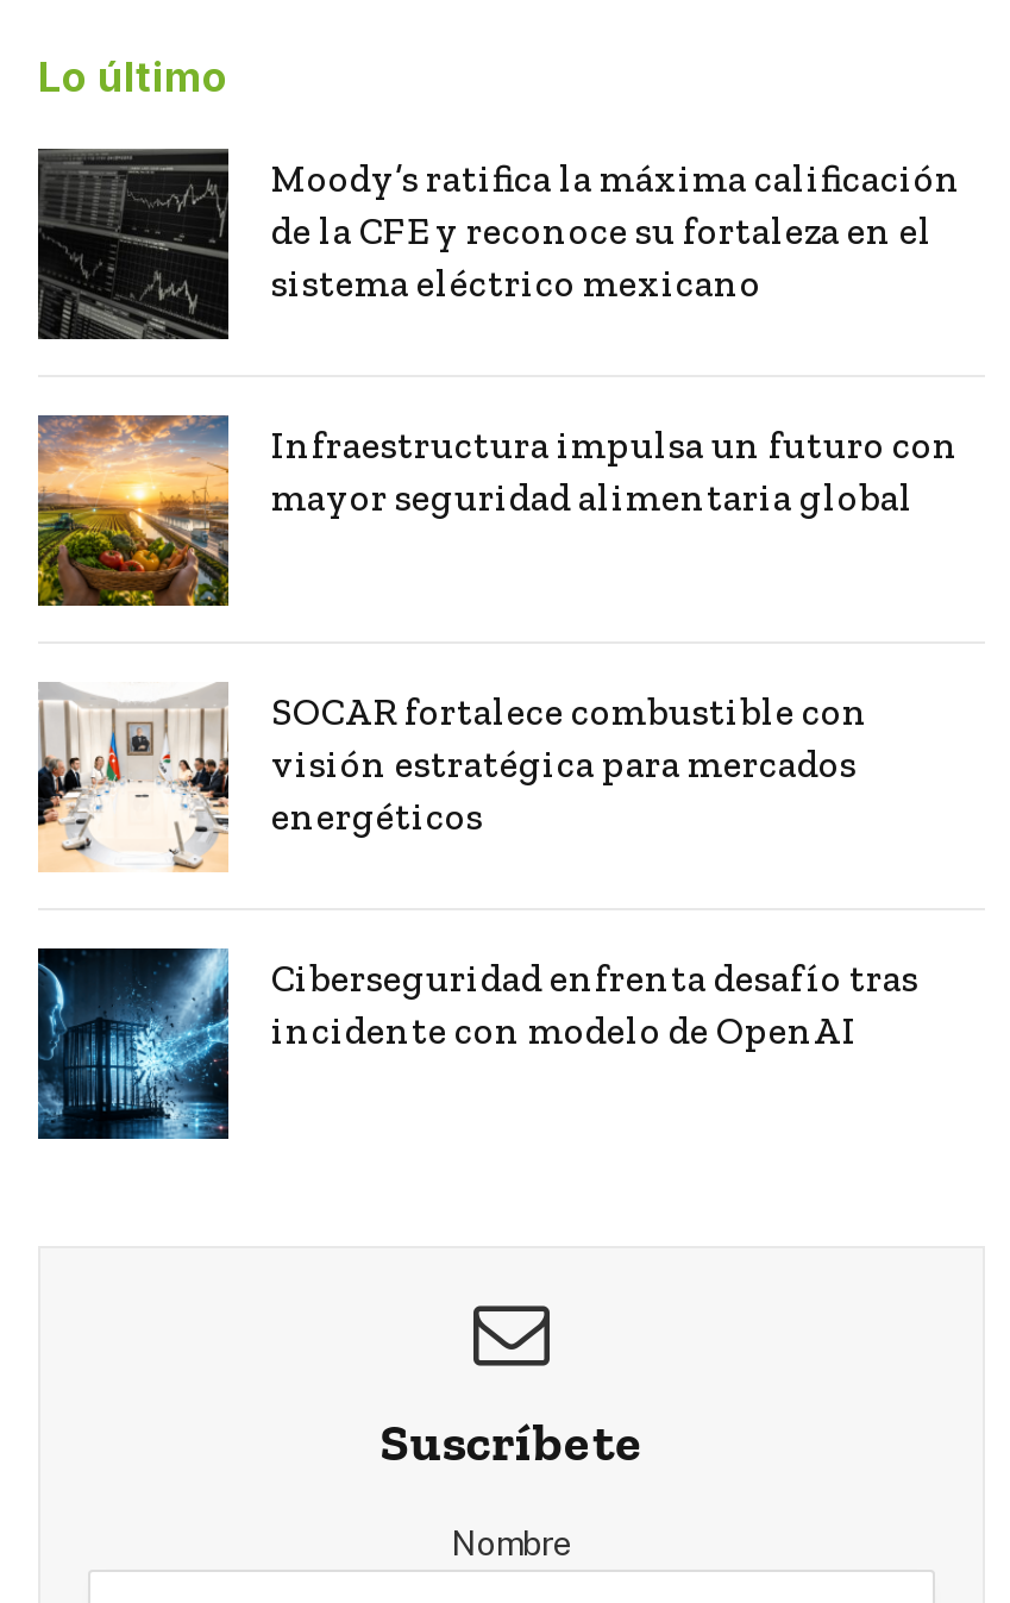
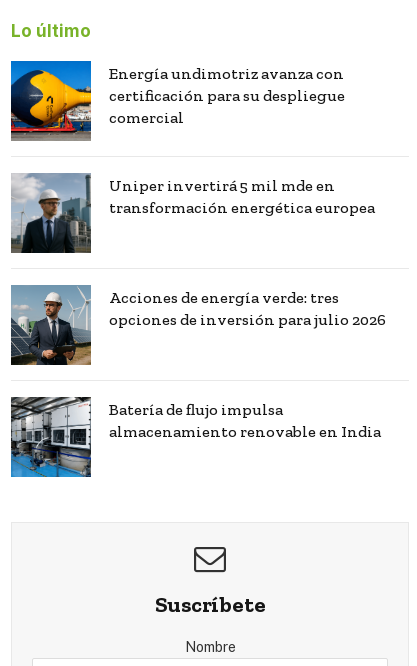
- [image]
- Moody’s ratifica la máxima calificación
- de la CFE y reconoce su fortaleza en el
- sistema eléctrico mexicano
+ [image]
+ Energía undimotriz avanza con
+ certificación para su despliegue
+ comercial

- [image]
- Infraestructura impulsa un futuro con
- mayor seguridad alimentaria global
+ [image]
+ Uniper invertirá 5 mil mde en
+ transformación energética europea

- [image]
- SOCAR fortalece combustible con
- visión estratégica para mercados
- energéticos
+ [image]
+ Acciones de energía verde: tres
+ opciones de inversión para julio 2026

- [image]
- Ciberseguridad enfrenta desafío tras
- incidente con modelo de OpenAI
+ [image]
+ Batería de flujo impulsa
+ almacenamiento renovable en India
